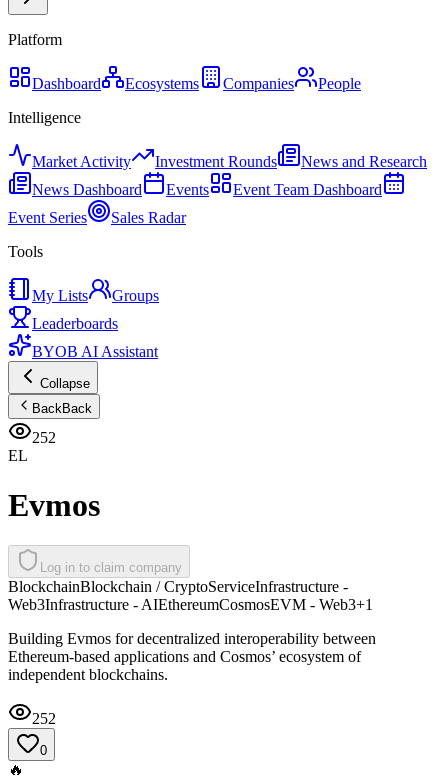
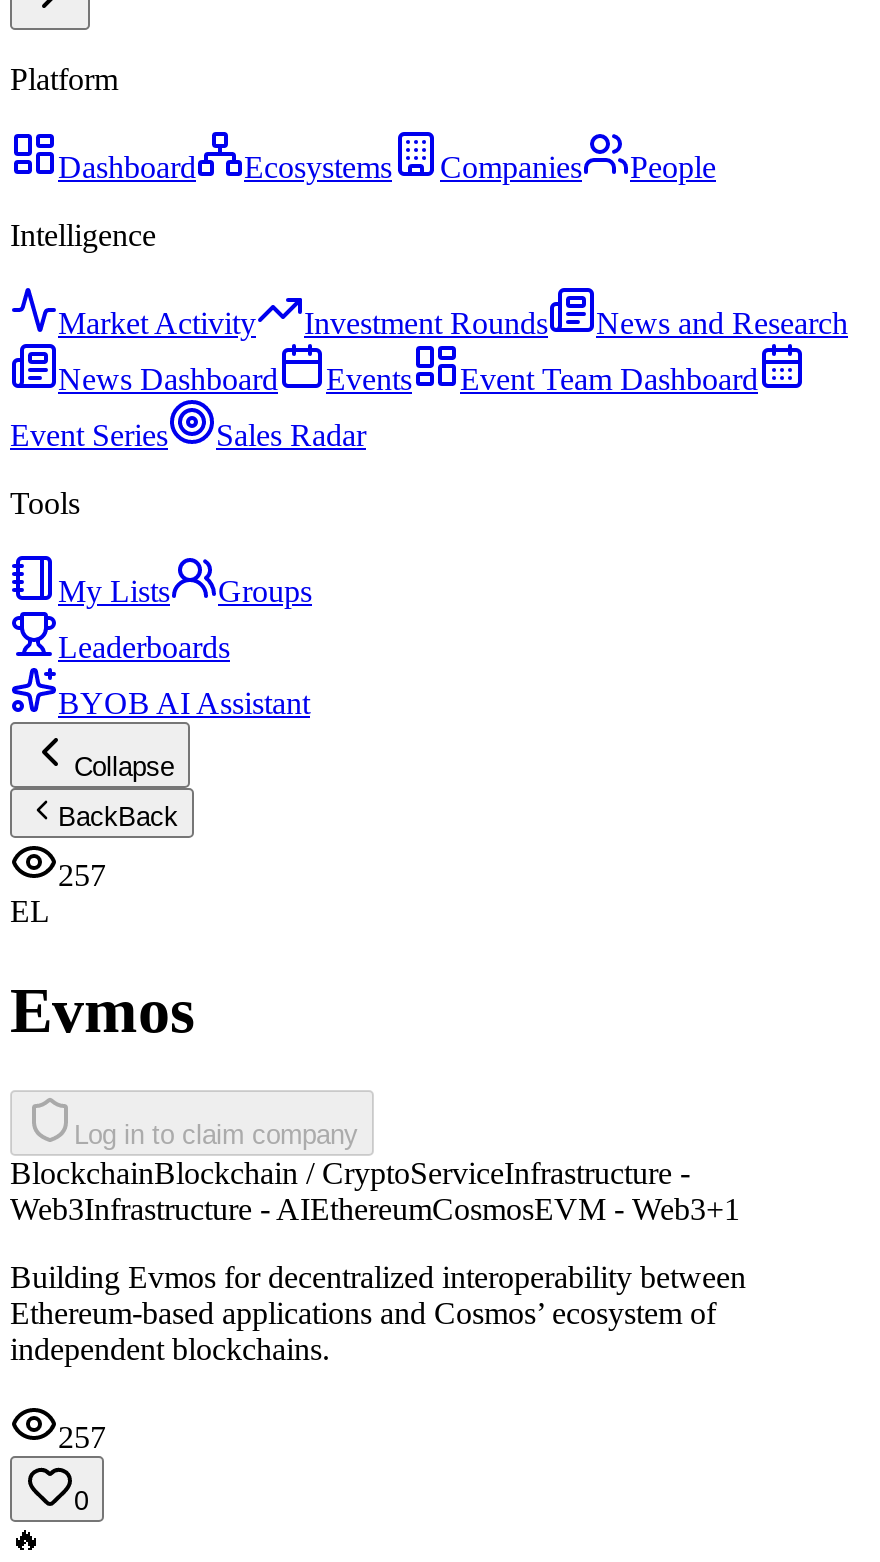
- 252
+ 257

- 252
+ 257
